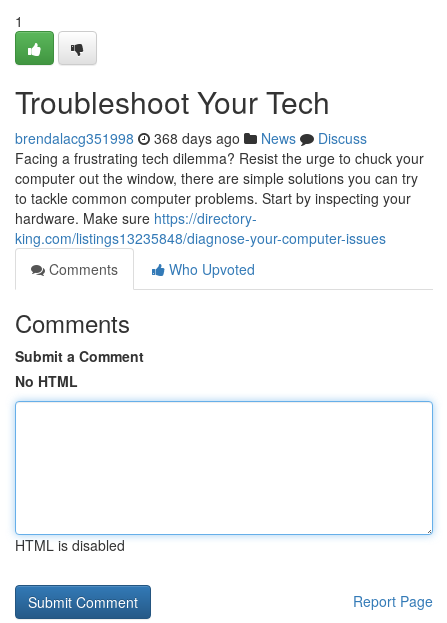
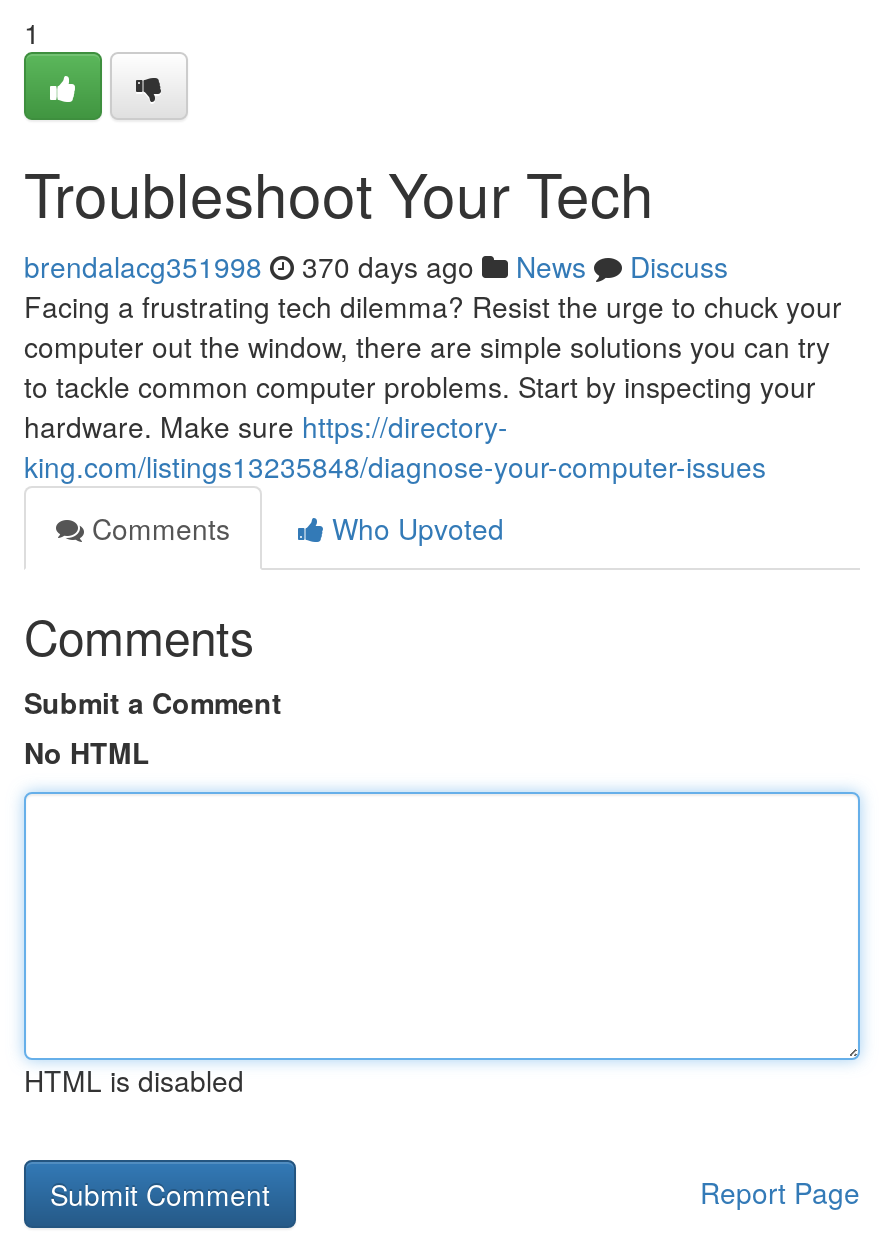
- brendalacg351998 368 days ago News Discuss
+ brendalacg351998 370 days ago News Discuss
